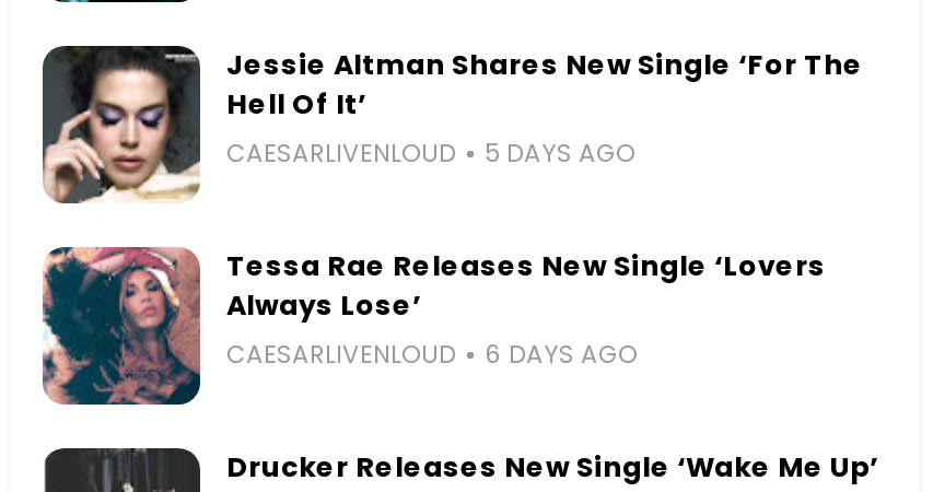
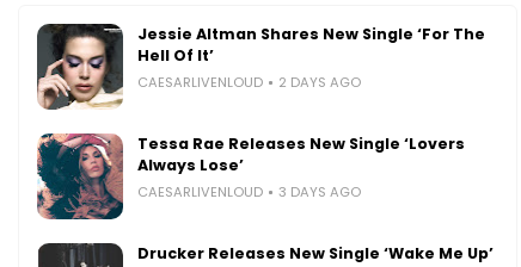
- CAESARLIVENLOUD 5 DAYS AGO
+ CAESARLIVENLOUD 2 DAYS AGO

- CAESARLIVENLOUD 6 DAYS AGO
+ CAESARLIVENLOUD 3 DAYS AGO
